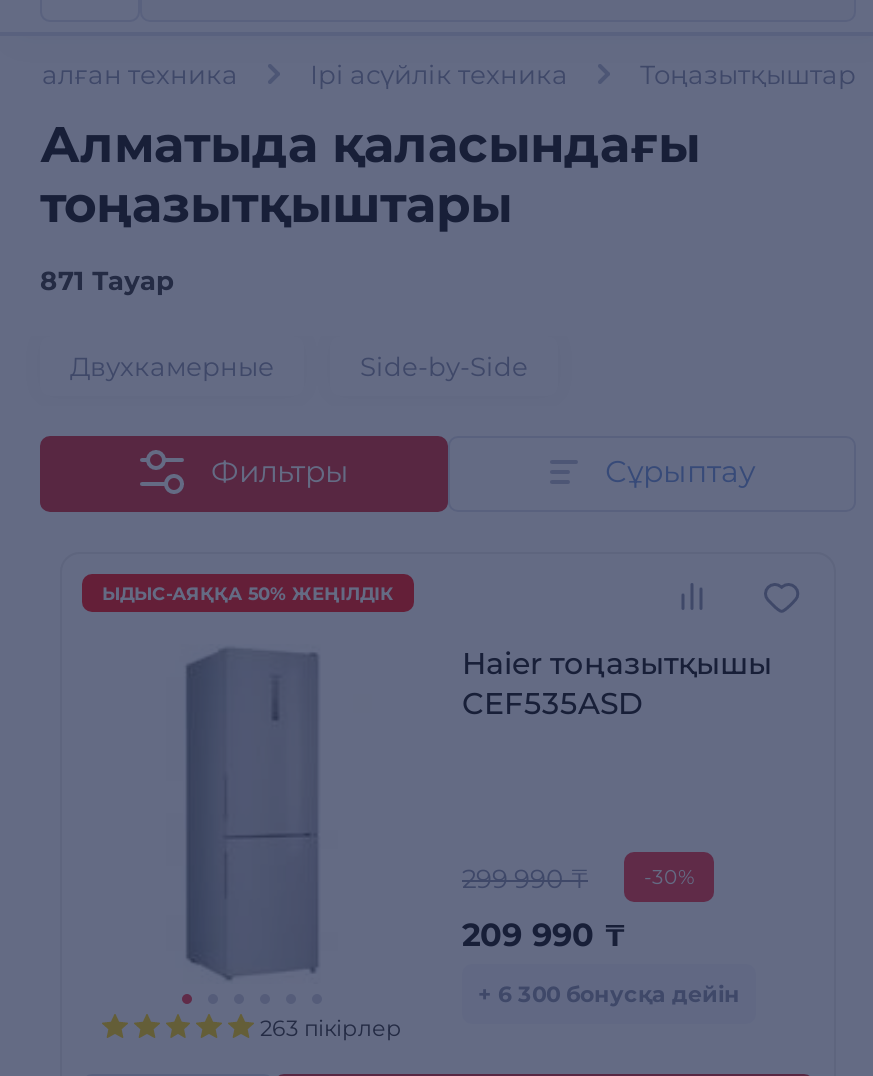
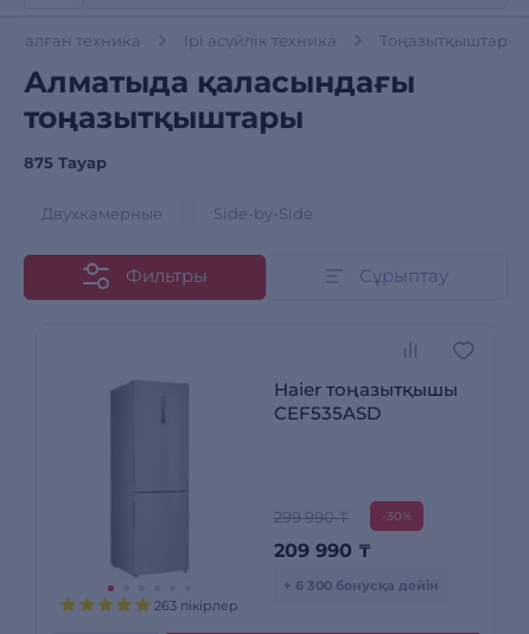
- 871 Тауар
+ 875 Тауар

- ЫДЫС-АЯҚҚА 50% ЖЕҢІЛДІК
